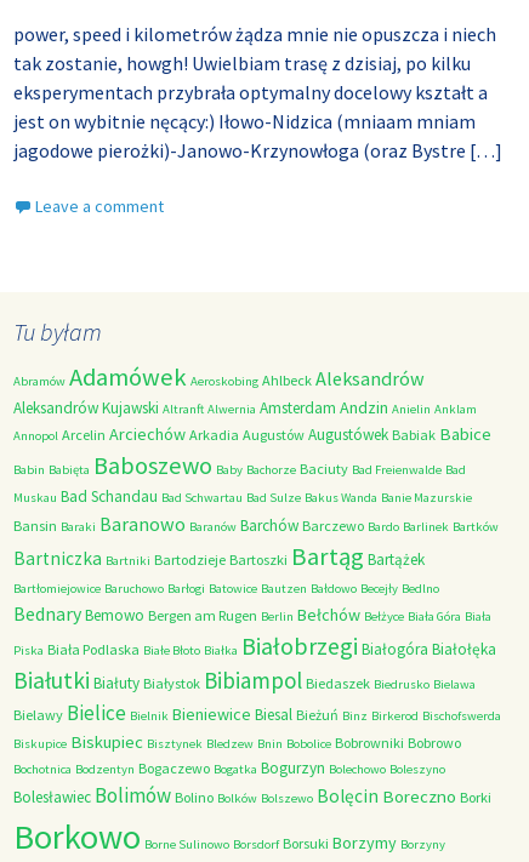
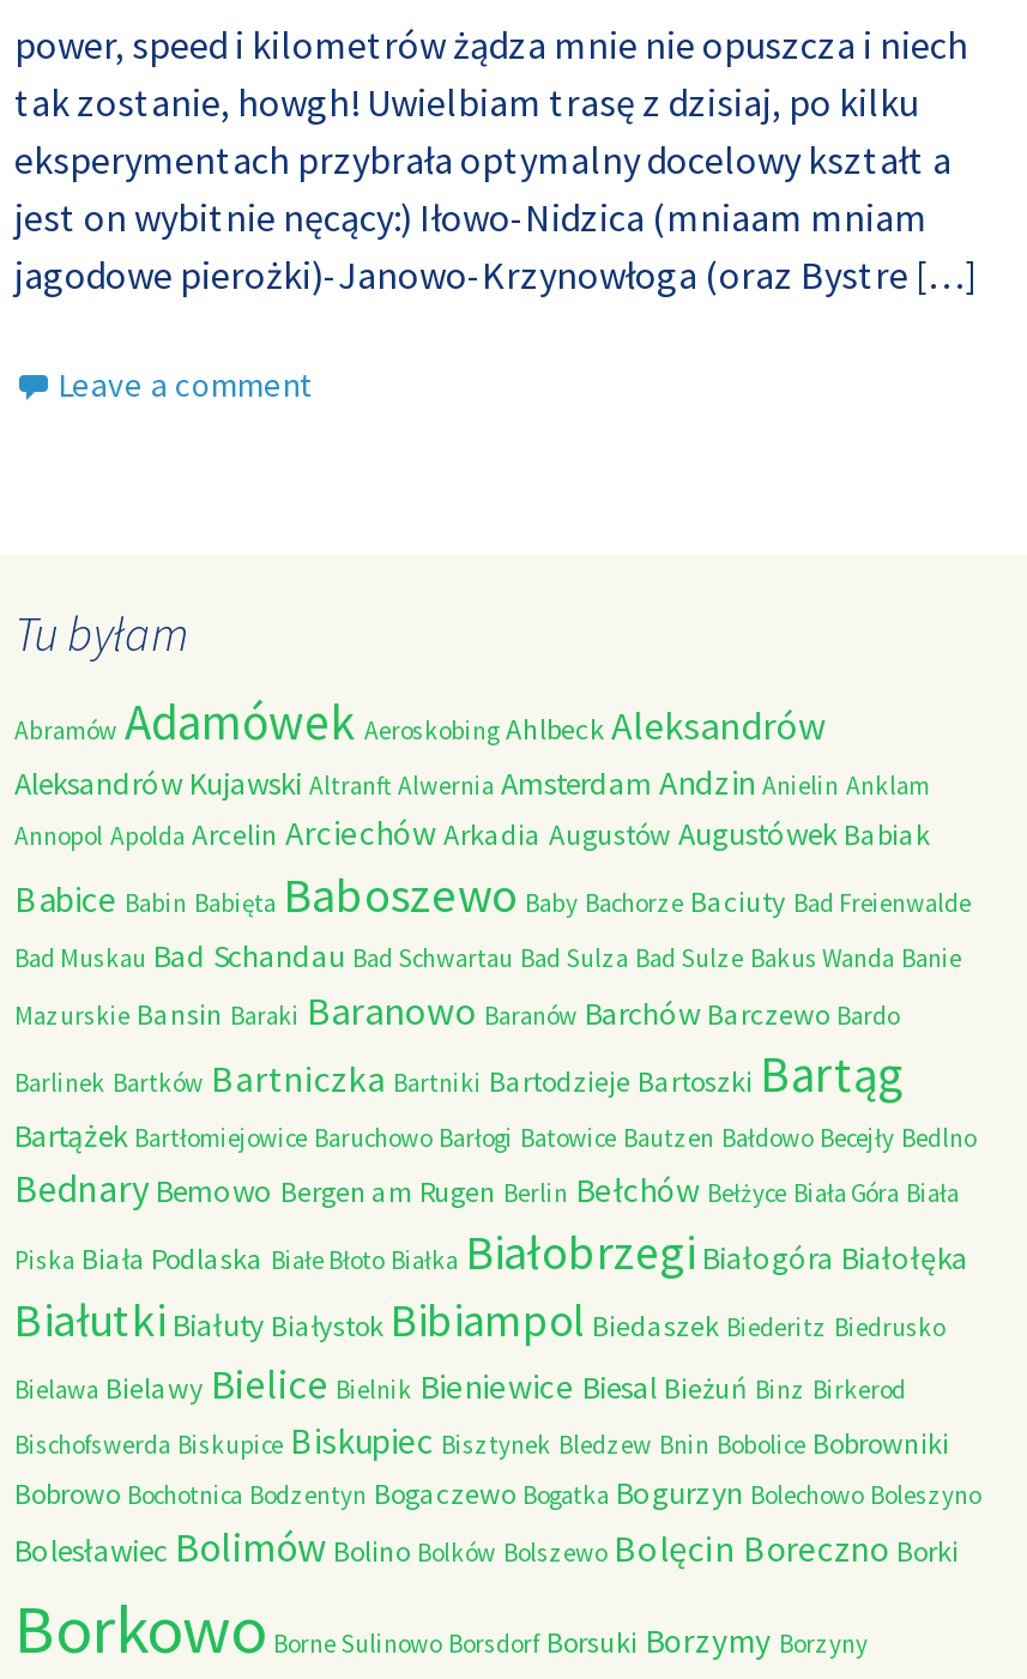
- Annopol Arcelin Arciechów Arkadia Augustów Augustówek Babiak Babice
- Babin Babięta Baboszewo Baby Bachorze Baciuty Bad Freienwalde Bad
- Muskau Bad Schandau Bad Schwartau Bad Sulze Bakus Wanda Banie Mazurskie
- Bansin Baraki Baranowo Baranów Barchów Barczewo Bardo Barlinek Bartków
- Bartniczka Bartniki Bartodzieje Bartoszki Bartąg Bartążek
- Bartłomiejowice Baruchowo Barłogi Batowice Bautzen Bałdowo Becejły Bedlno
+ Annopol Apolda Arcelin Arciechów Arkadia Augustów Augustówek Babiak
+ Babice Babin Babięta Baboszewo Baby Bachorze Baciuty Bad Freienwalde
+ Bad Muskau Bad Schandau Bad Schwartau Bad Sulza Bad Sulze Bakus Wanda Banie
+ Mazurskie Bansin Baraki Baranowo Baranów Barchów Barczewo Bardo
+ Barlinek Bartków Bartniczka Bartniki Bartodzieje Bartoszki Bartąg
+ Bartążek Bartłomiejowice Baruchowo Barłogi Batowice Bautzen Bałdowo Becejły Bedlno

- Białutki Białuty Białystok Bibiampol Biedaszek Biedrusko Bielawa
- Bielawy Bielice Bielnik Bieniewice Biesal Bieżuń Binz Birkerod Bischofswerda
- Biskupice Biskupiec Bisztynek Bledzew Bnin Bobolice Bobrowniki Bobrowo
- Bochotnica Bodzentyn Bogaczewo Bogatka Bogurzyn Bolechowo Boleszyno
+ Białutki Białuty Białystok Bibiampol Biedaszek Biederitz Biedrusko
+ Bielawa Bielawy Bielice Bielnik Bieniewice Biesal Bieżuń Binz Birkerod
+ Bischofswerda Biskupice Biskupiec Bisztynek Bledzew Bnin Bobolice Bobrowniki
+ Bobrowo Bochotnica Bodzentyn Bogaczewo Bogatka Bogurzyn Bolechowo Boleszyno
